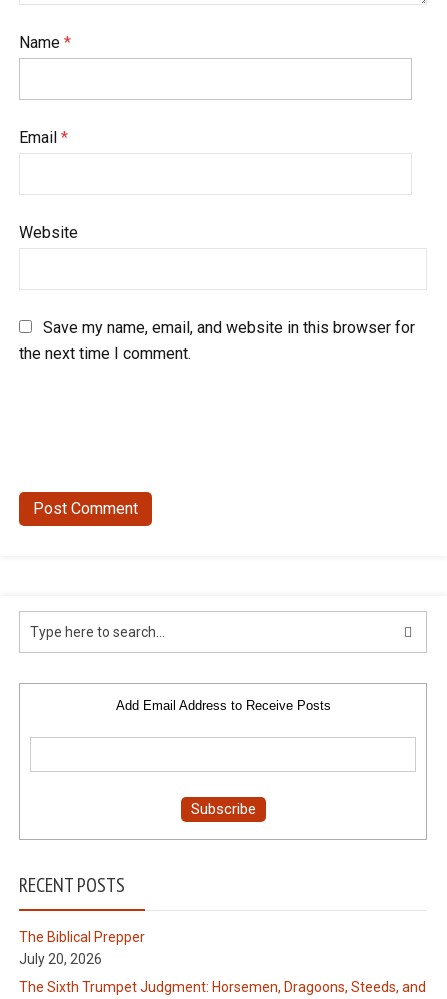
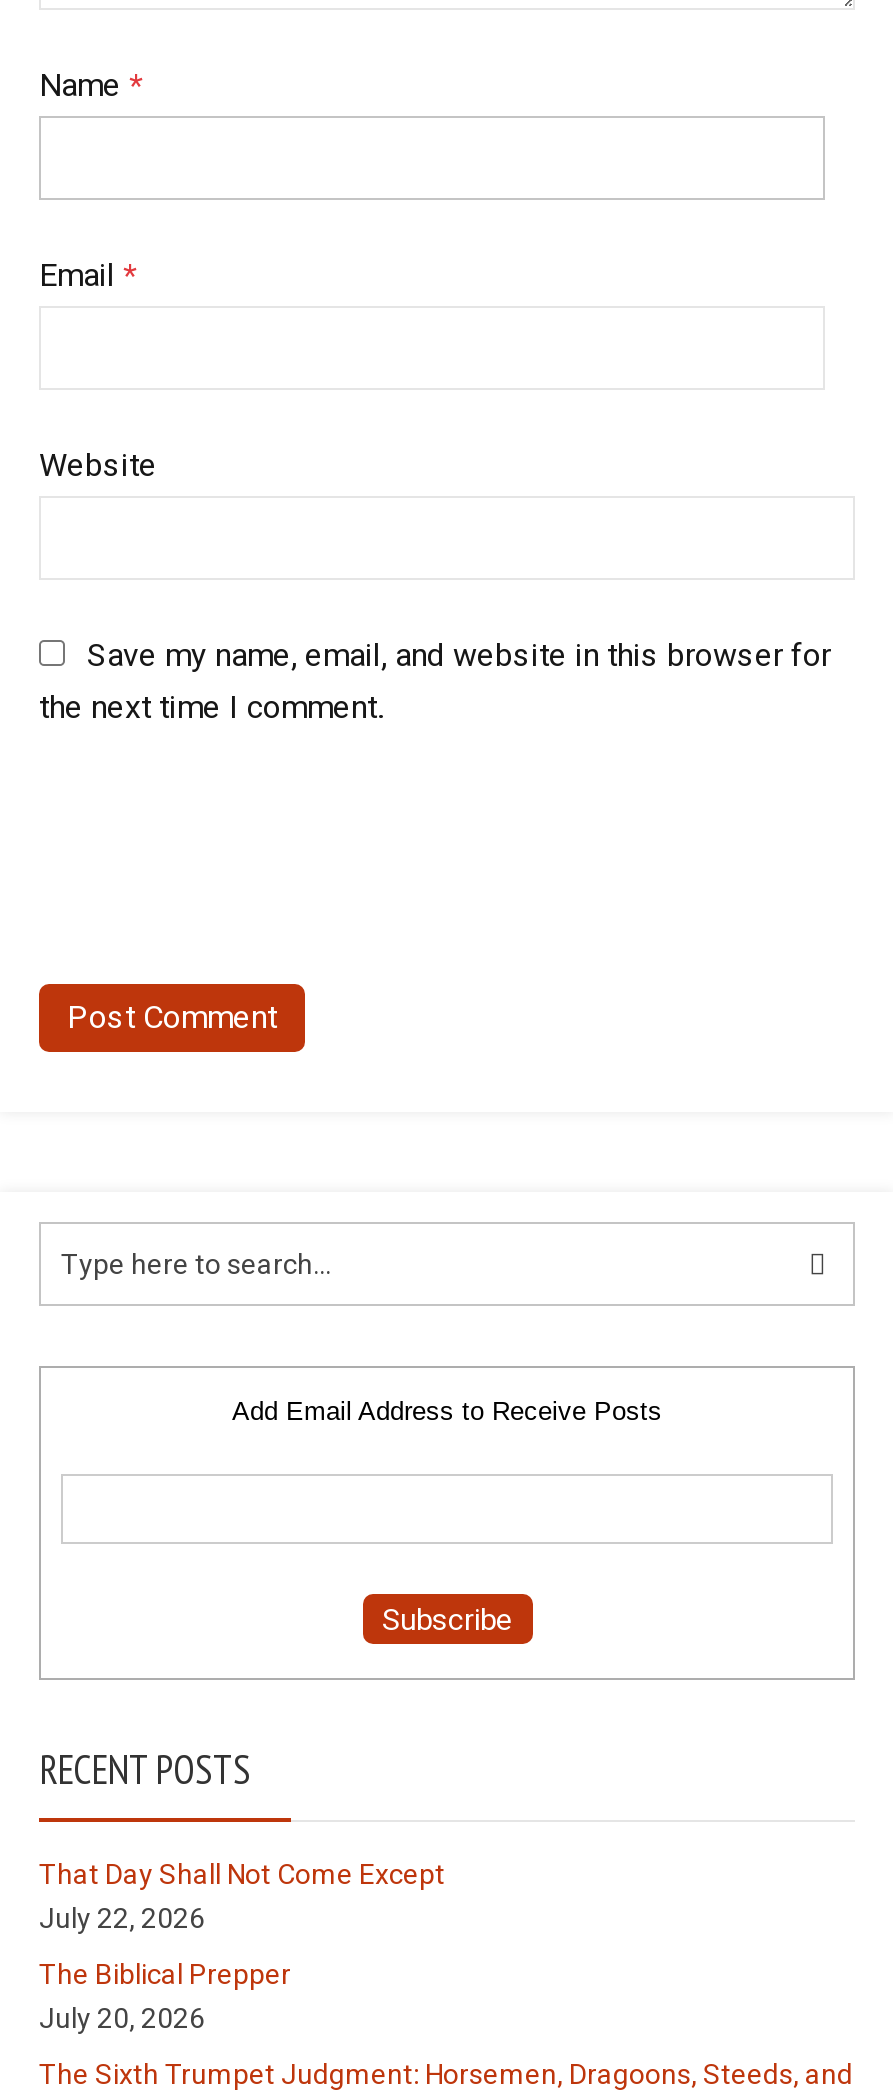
+ That Day Shall Not Come Except
+ July 22, 2026
